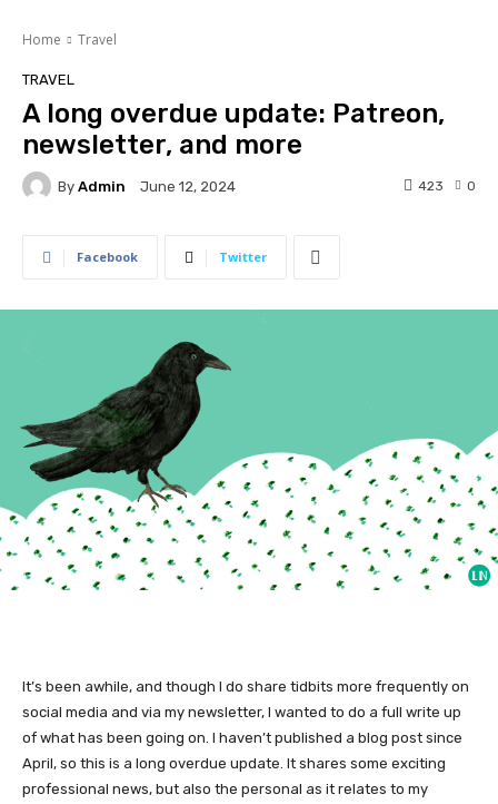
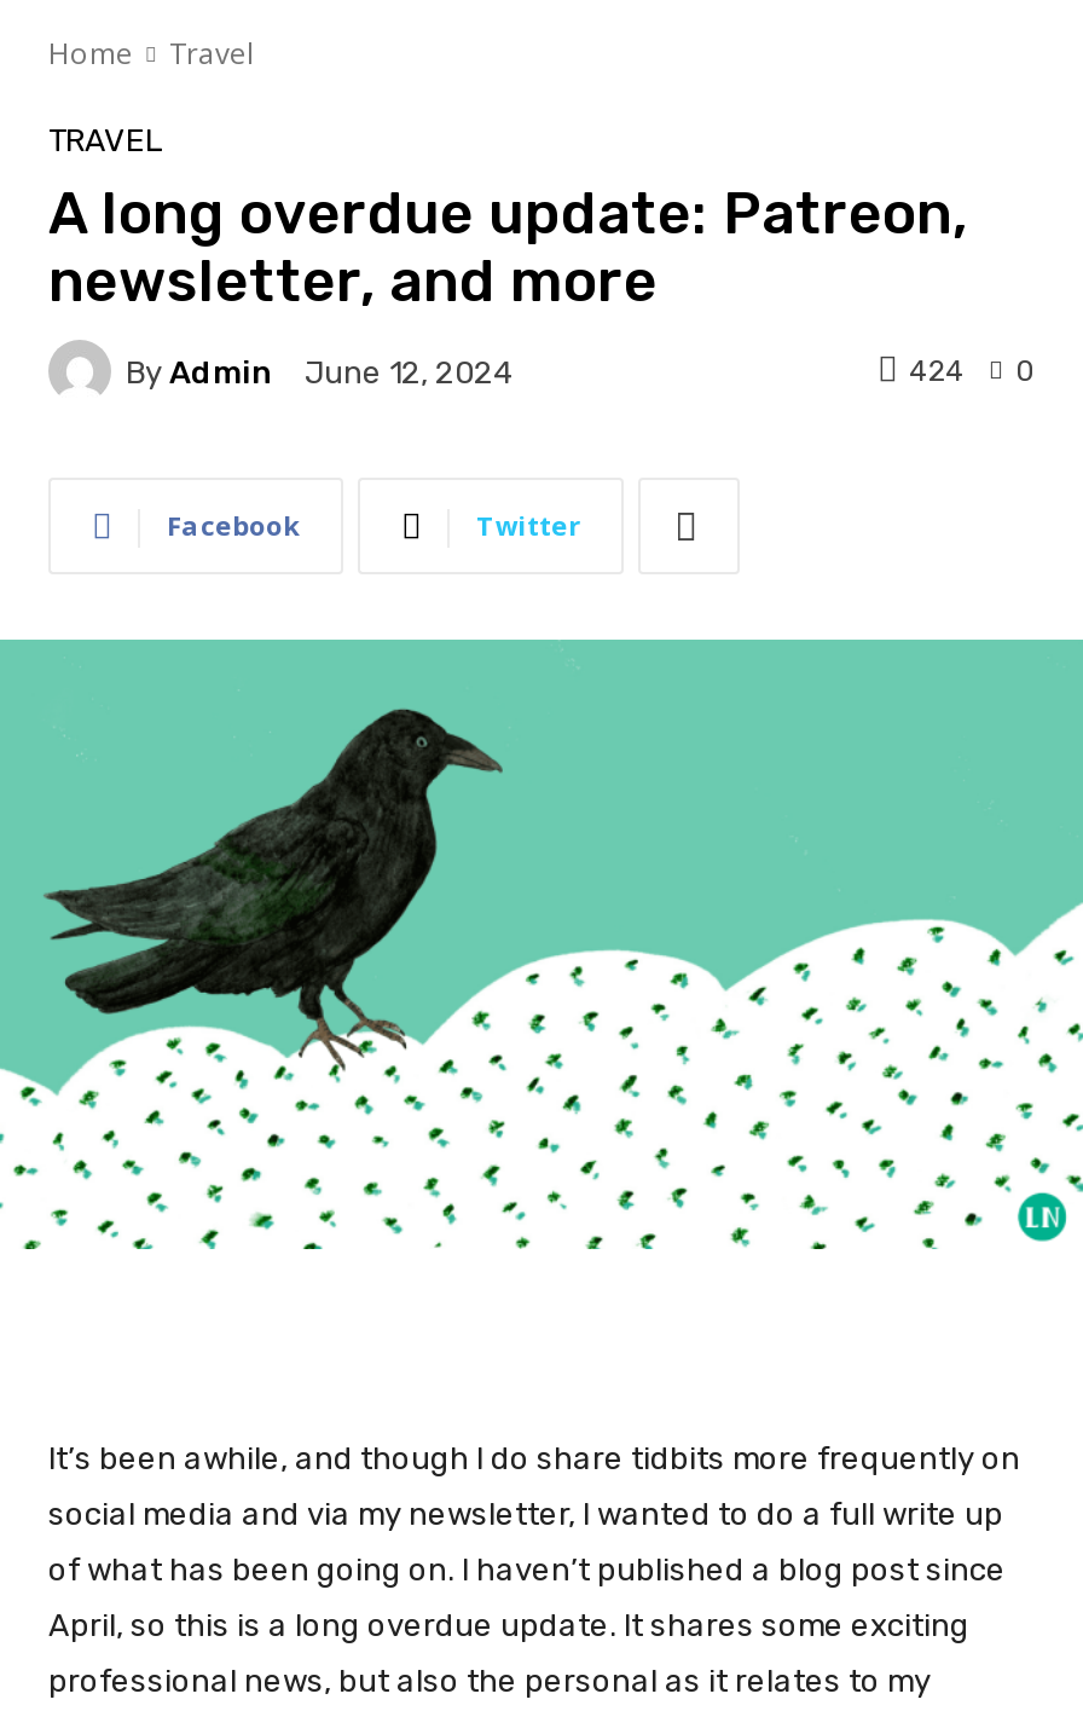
- 423 0
+ 424 0
